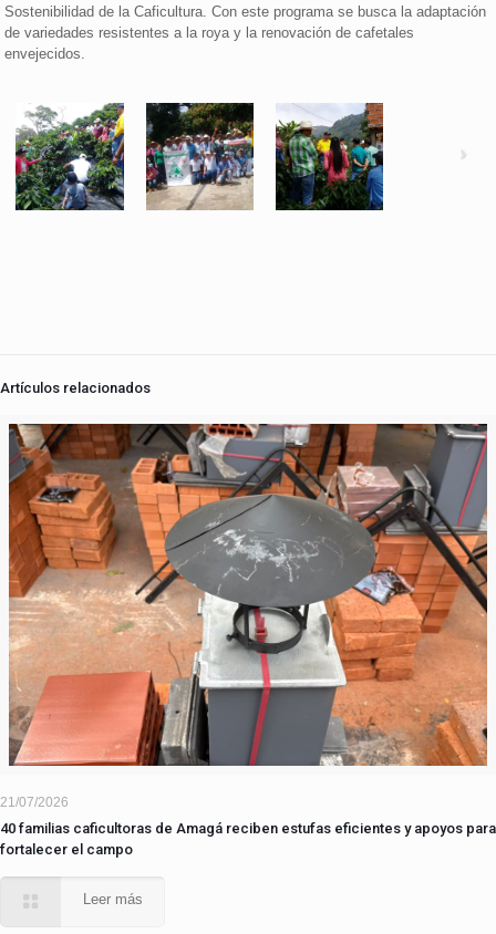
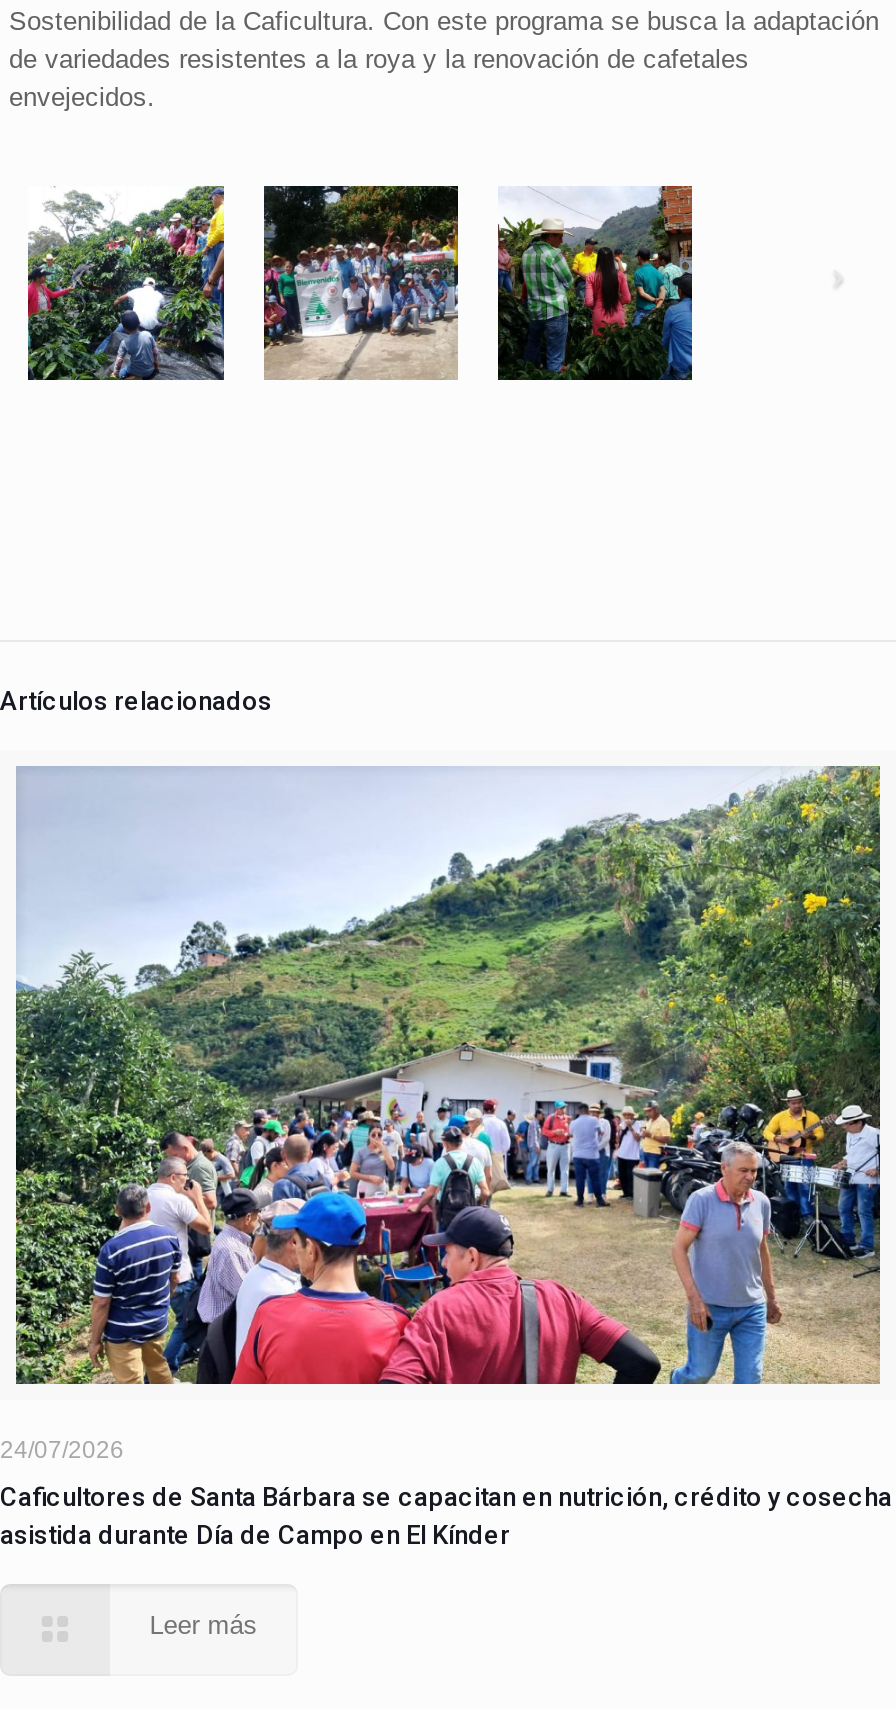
- [image]
- 21/07/2026
+ [image]
+ 24/07/2026

- 40 familias caficultoras de Amagá reciben estufas eficientes y apoyos para
- fortalecer el campo
+ Caficultores de Santa Bárbara se capacitan en nutrición, crédito y cosecha
+ asistida durante Día de Campo en El Kínder
